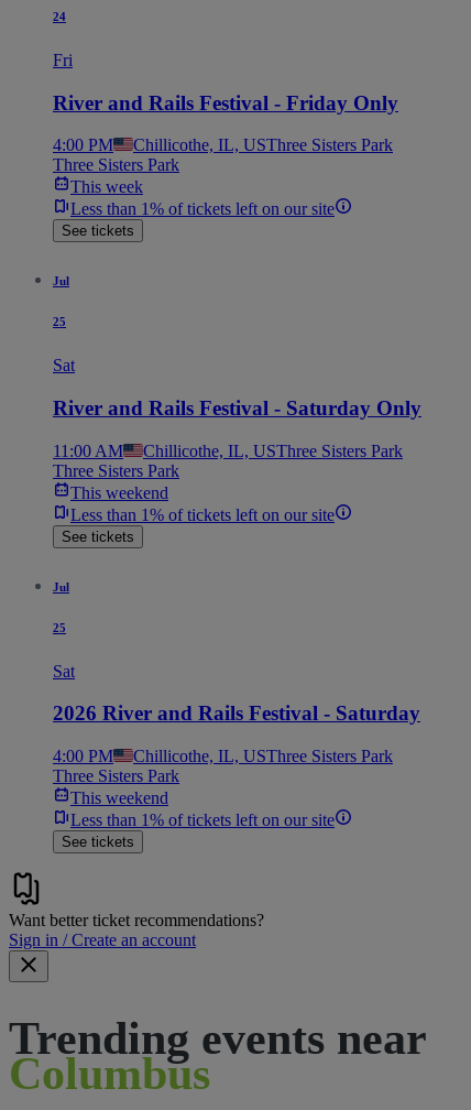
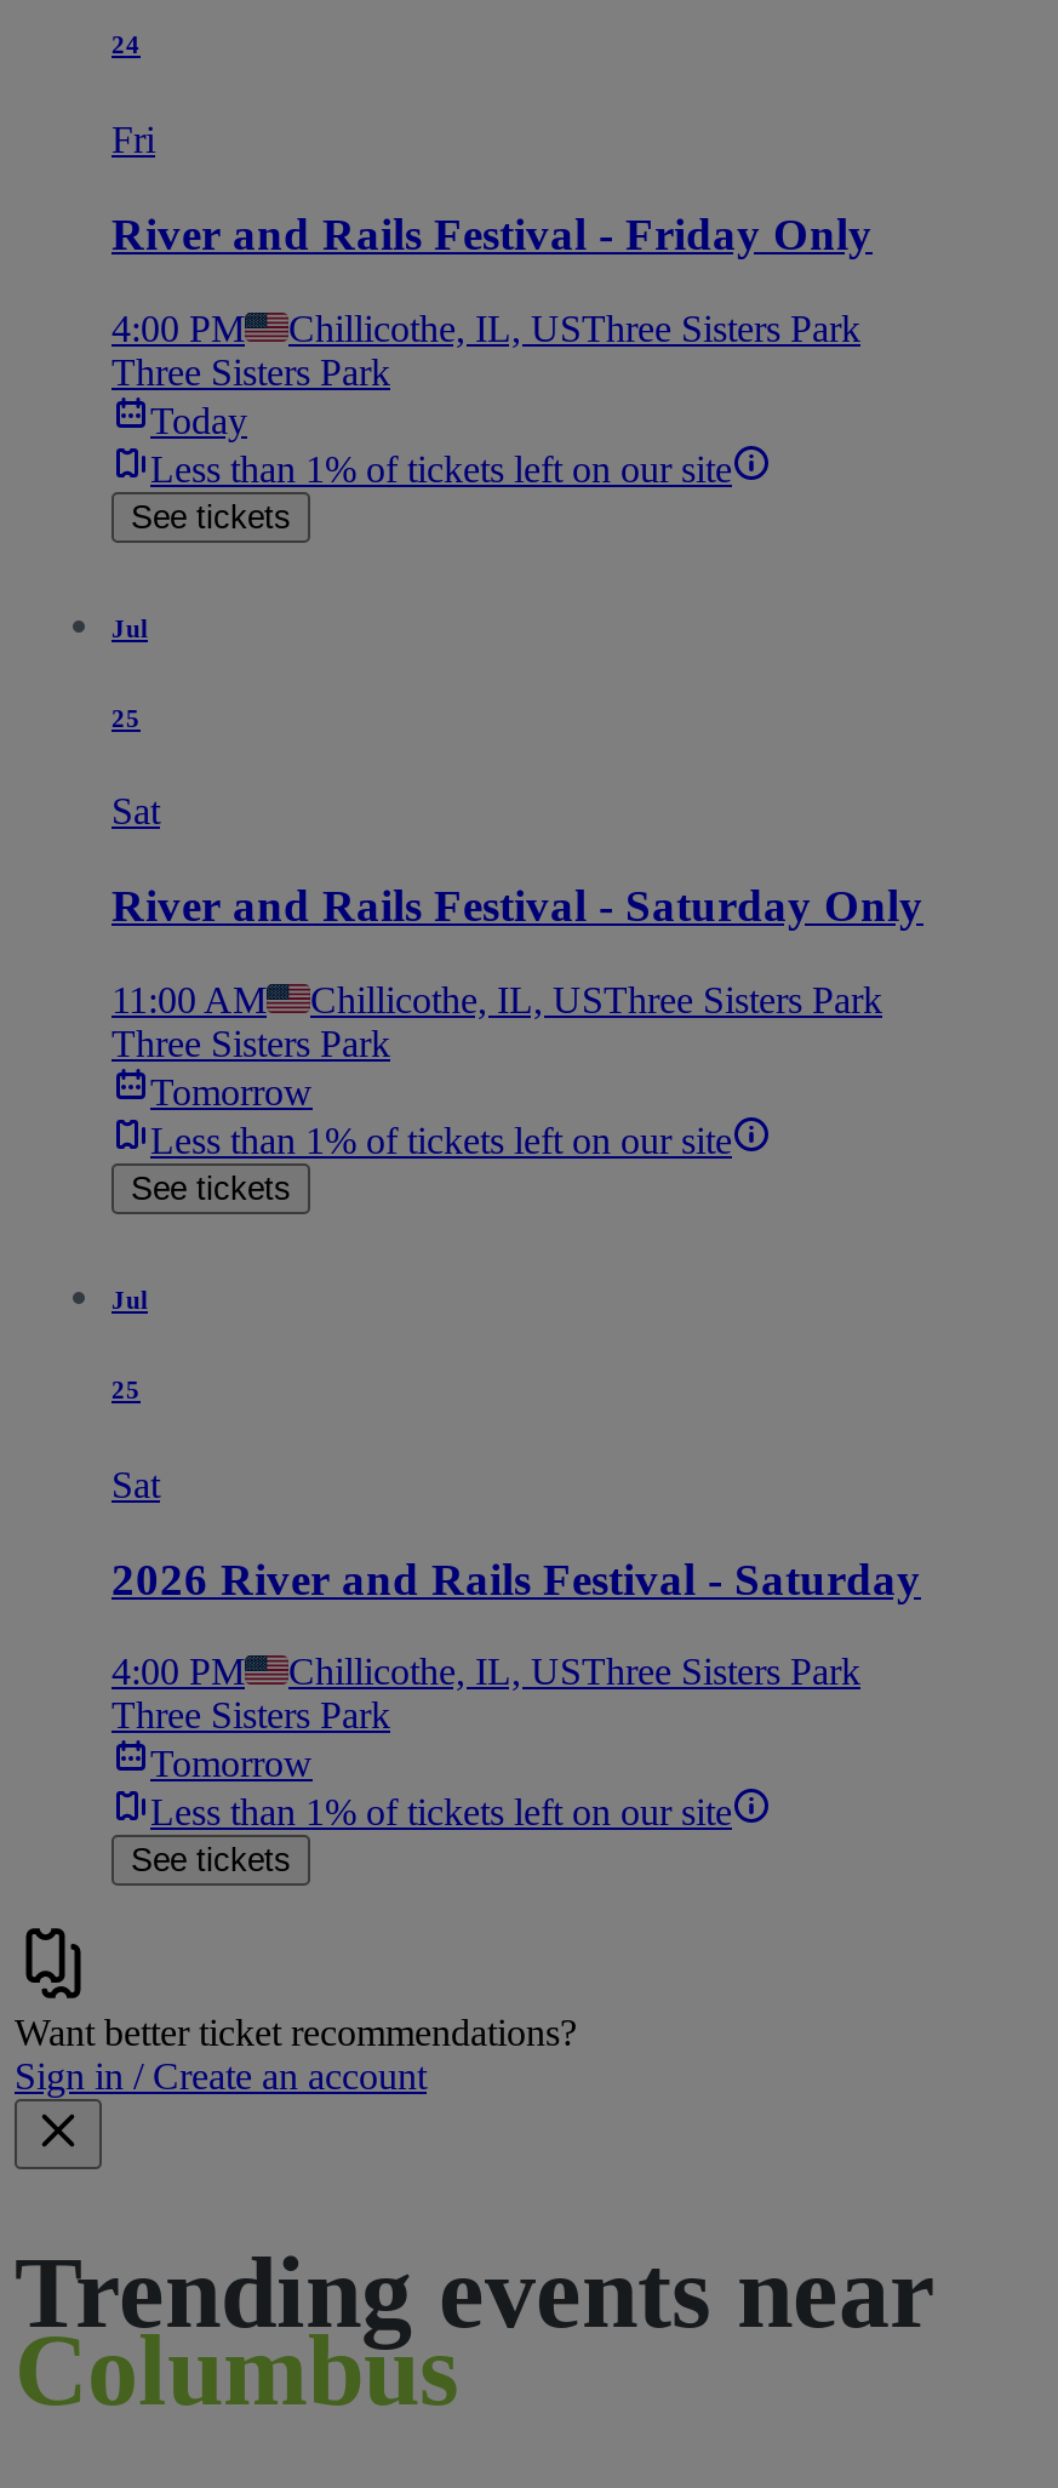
- This week
+ Today

- This weekend
+ Tomorrow

- This weekend
+ Tomorrow
